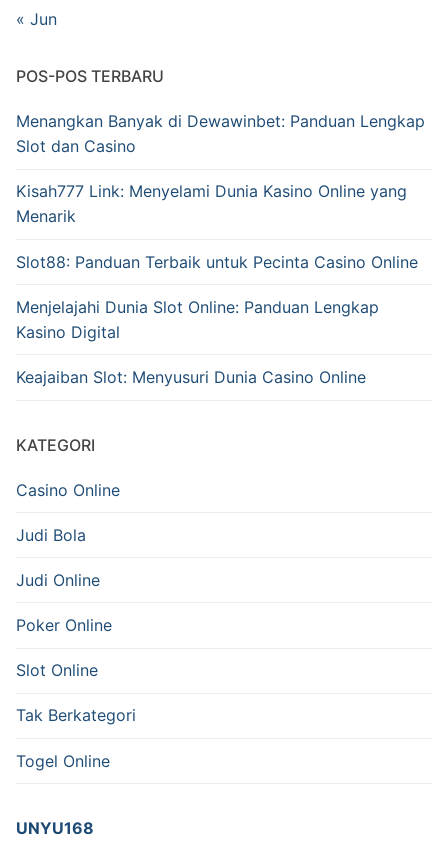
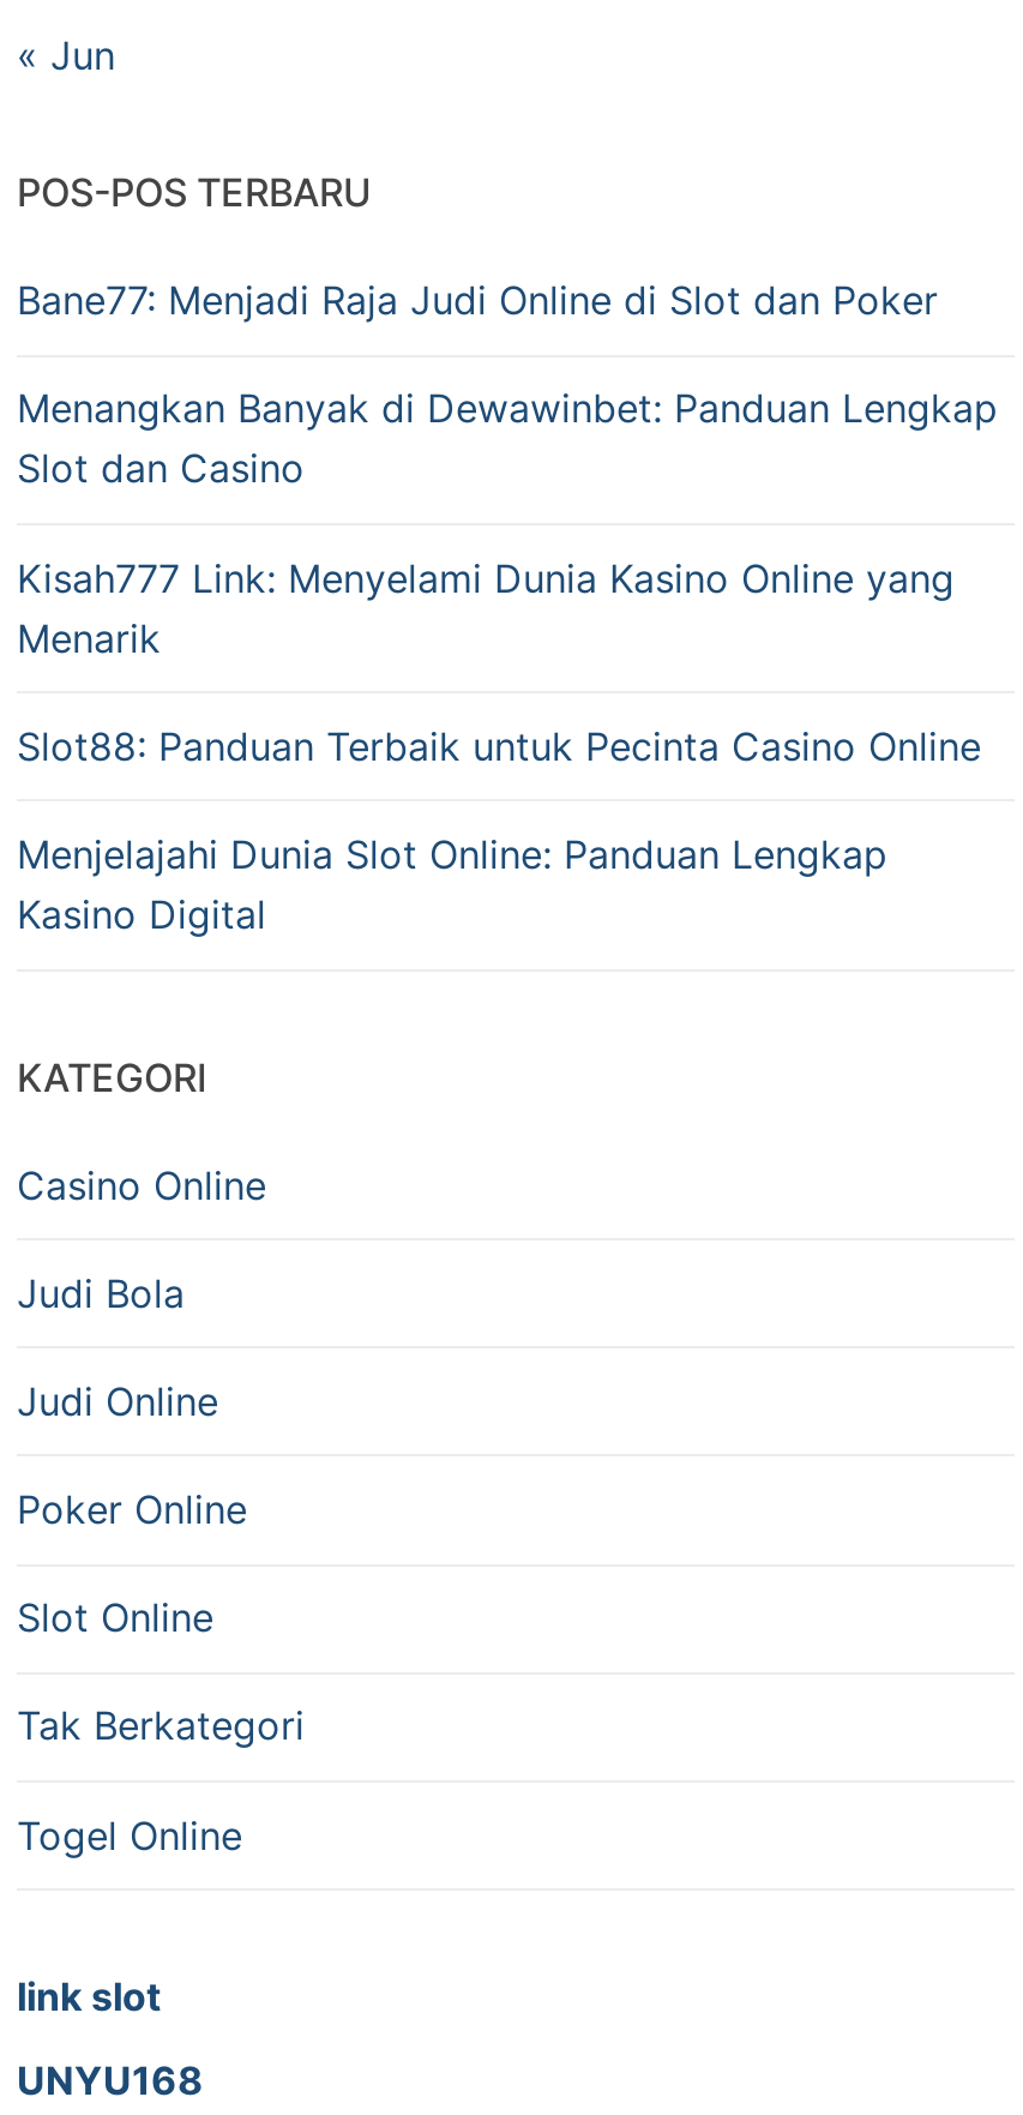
+ Bane77: Menjadi Raja Judi Online di Slot dan Poker

- Keajaiban Slot: Menyusuri Dunia Casino Online

+ link slot
